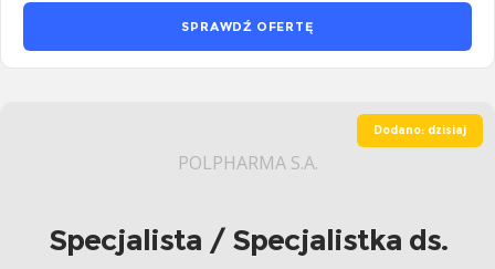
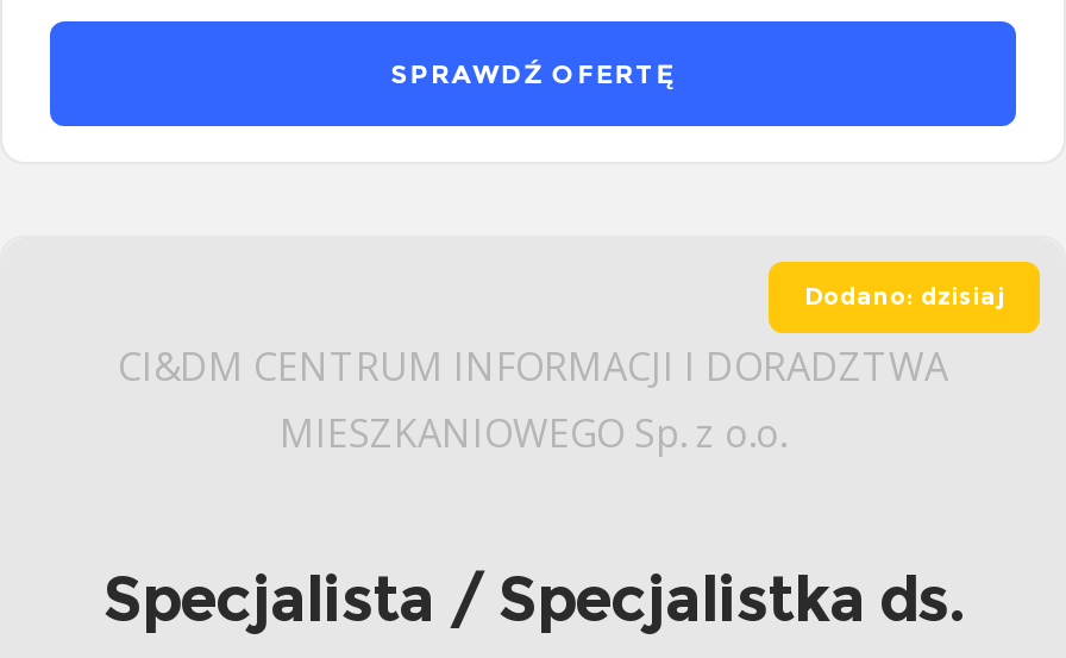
- POLPHARMA S.A.
+ CI&DM CENTRUM INFORMACJI I DORADZTWA
+ MIESZKANIOWEGO Sp. z o.o.
